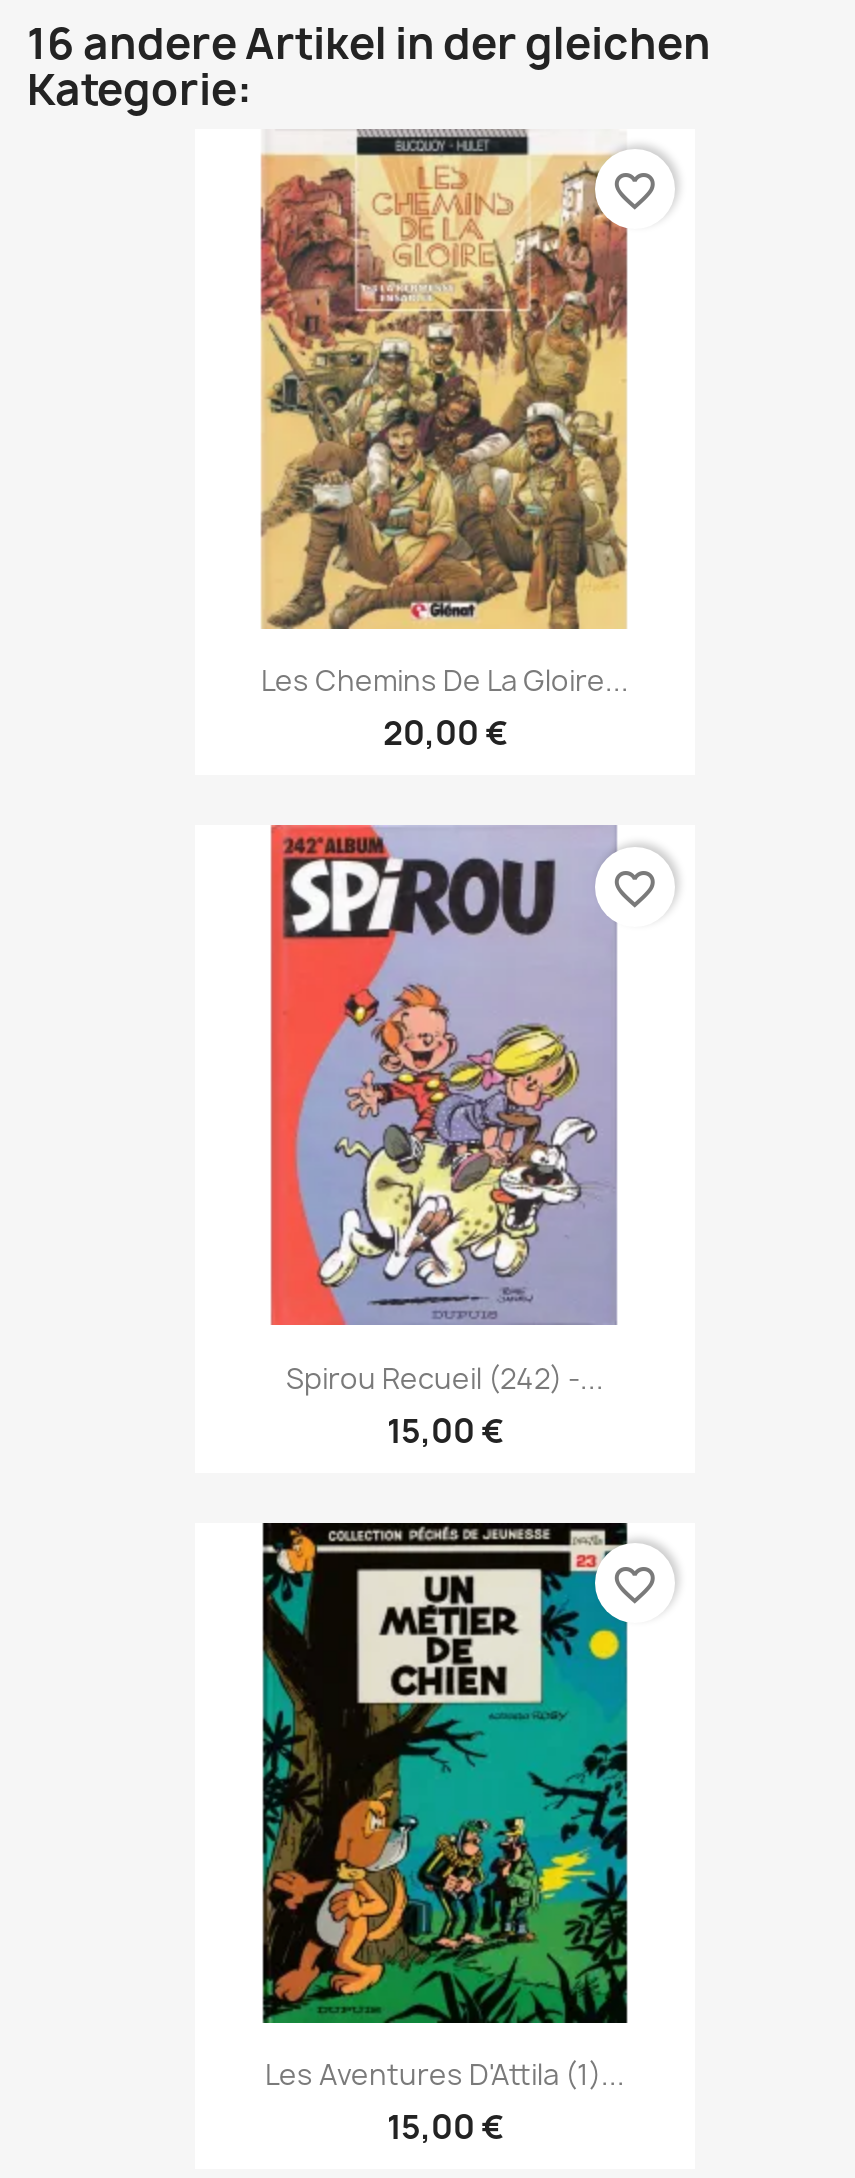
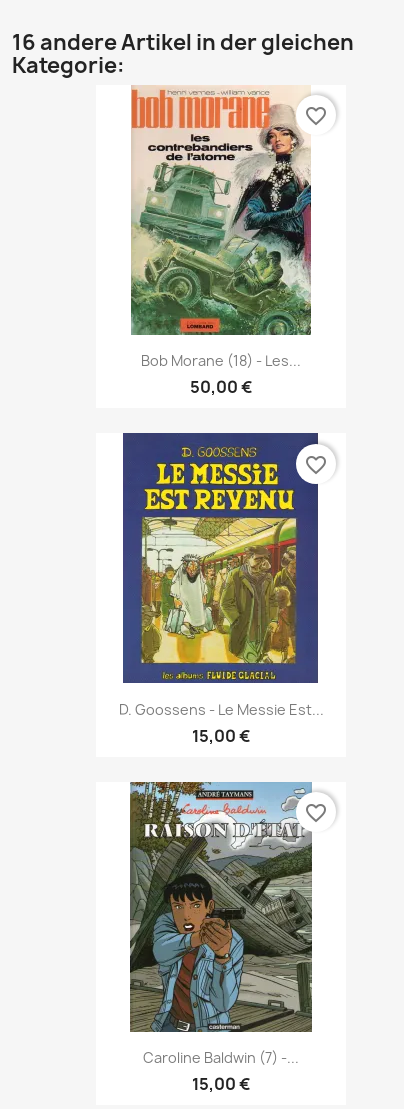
- [image]
- Les Chemins De La Gloire...
- 20,00 €
+ [image]
+ Bob Morane (18) - Les...
+ 50,00 €

- [image]
- Spirou Recueil (242) -...
+ [image]
+ D. Goossens - Le Messie Est...

- [image]
- Les Aventures D'Attila (1)...
+ [image]
+ Caroline Baldwin (7) -...
